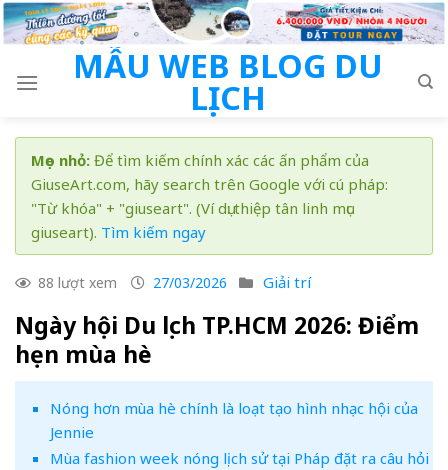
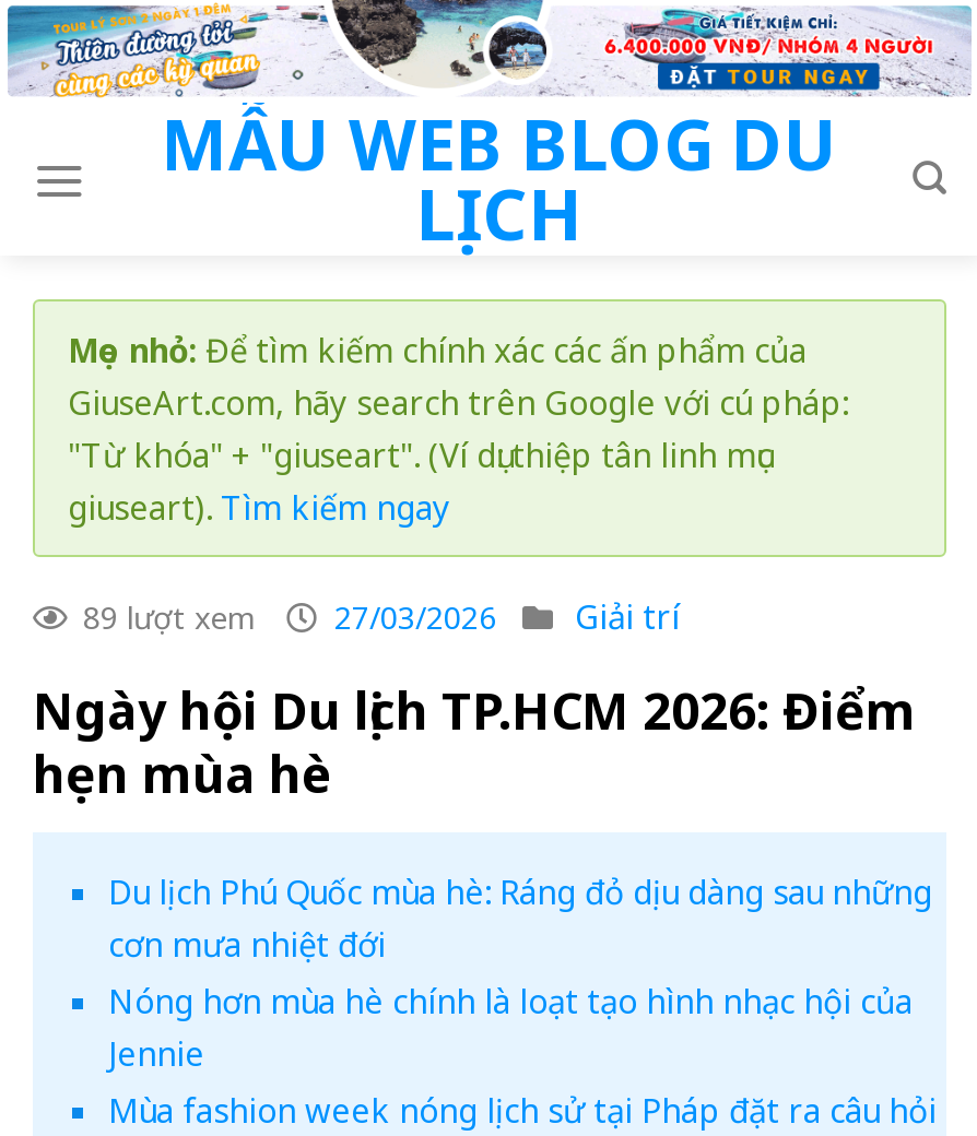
- 88 lượt xem 27/03/2026 Giải trí
+ 89 lượt xem 27/03/2026 Giải trí

+ Du lịch Phú Quốc mùa hè: Ráng đỏ dịu dàng sau những
+ cơn mưa nhiệt đới
